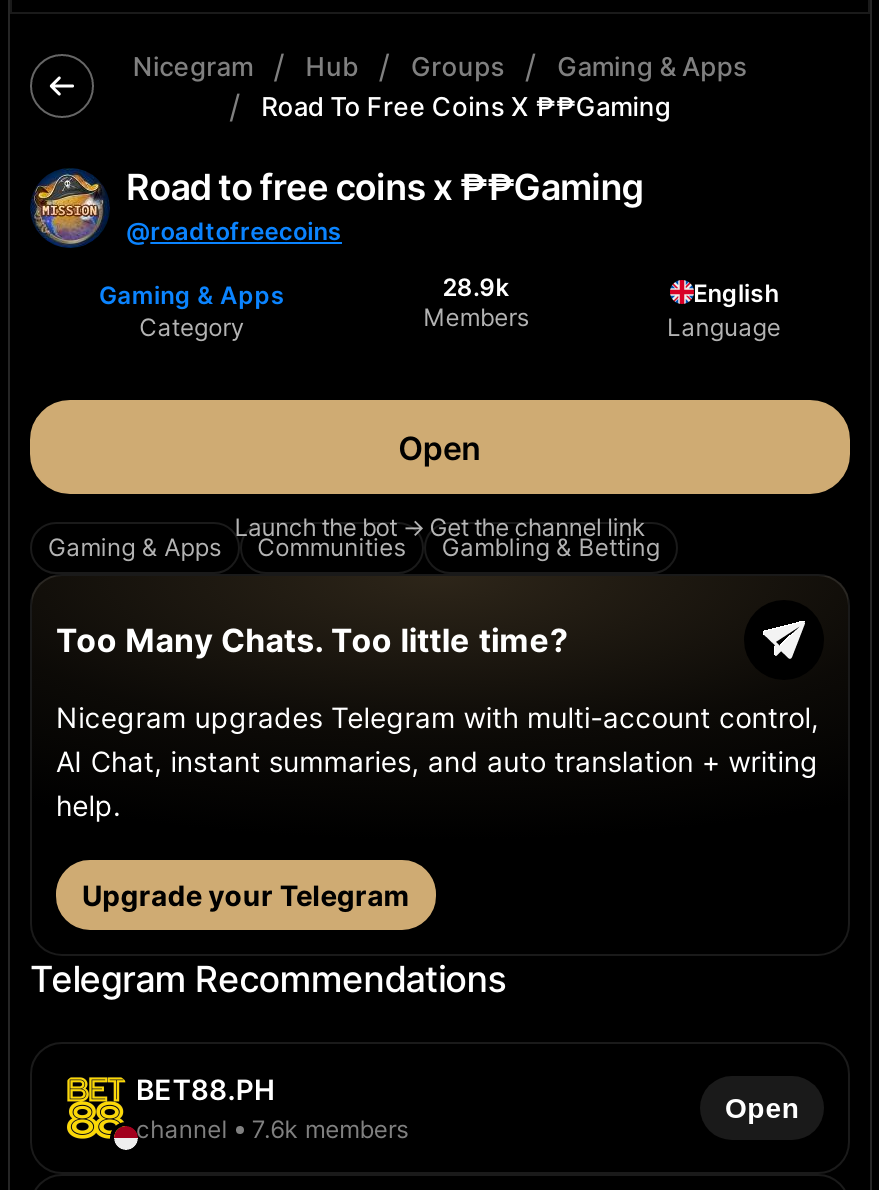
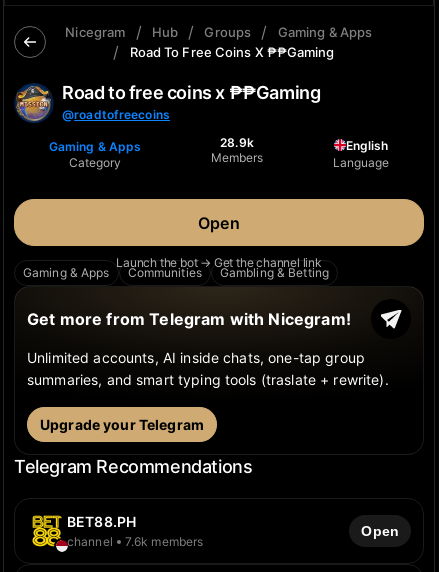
- Too Many Chats. Too little time?
+ Get more from Telegram with Nicegram!

- Nicegram upgrades Telegram with multi-account control,
- AI Chat, instant summaries, and auto translation + writing
- help.
+ Unlimited accounts, AI inside chats, one-tap group
+ summaries, and smart typing tools (traslate + rewrite).
